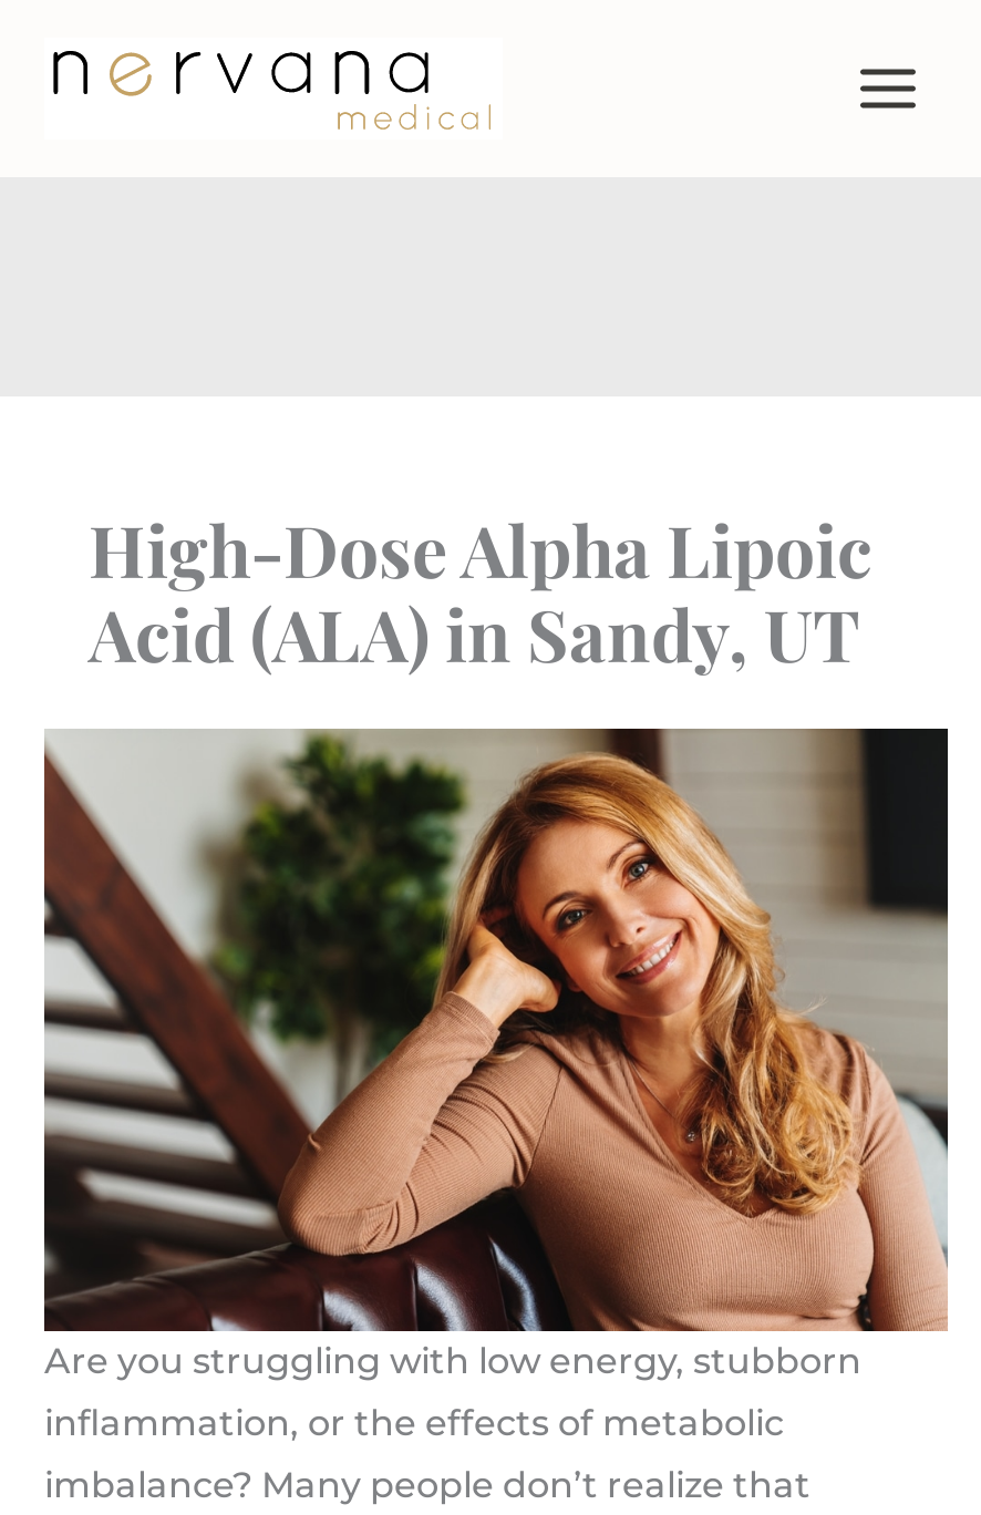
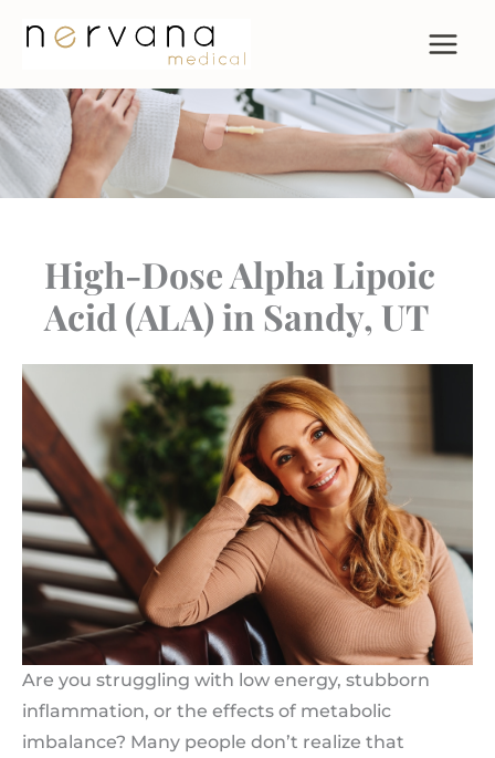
+ [image]
